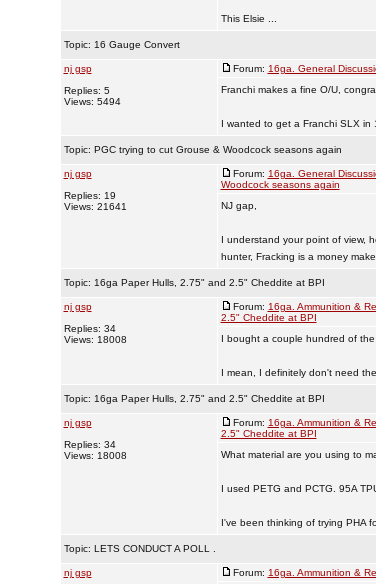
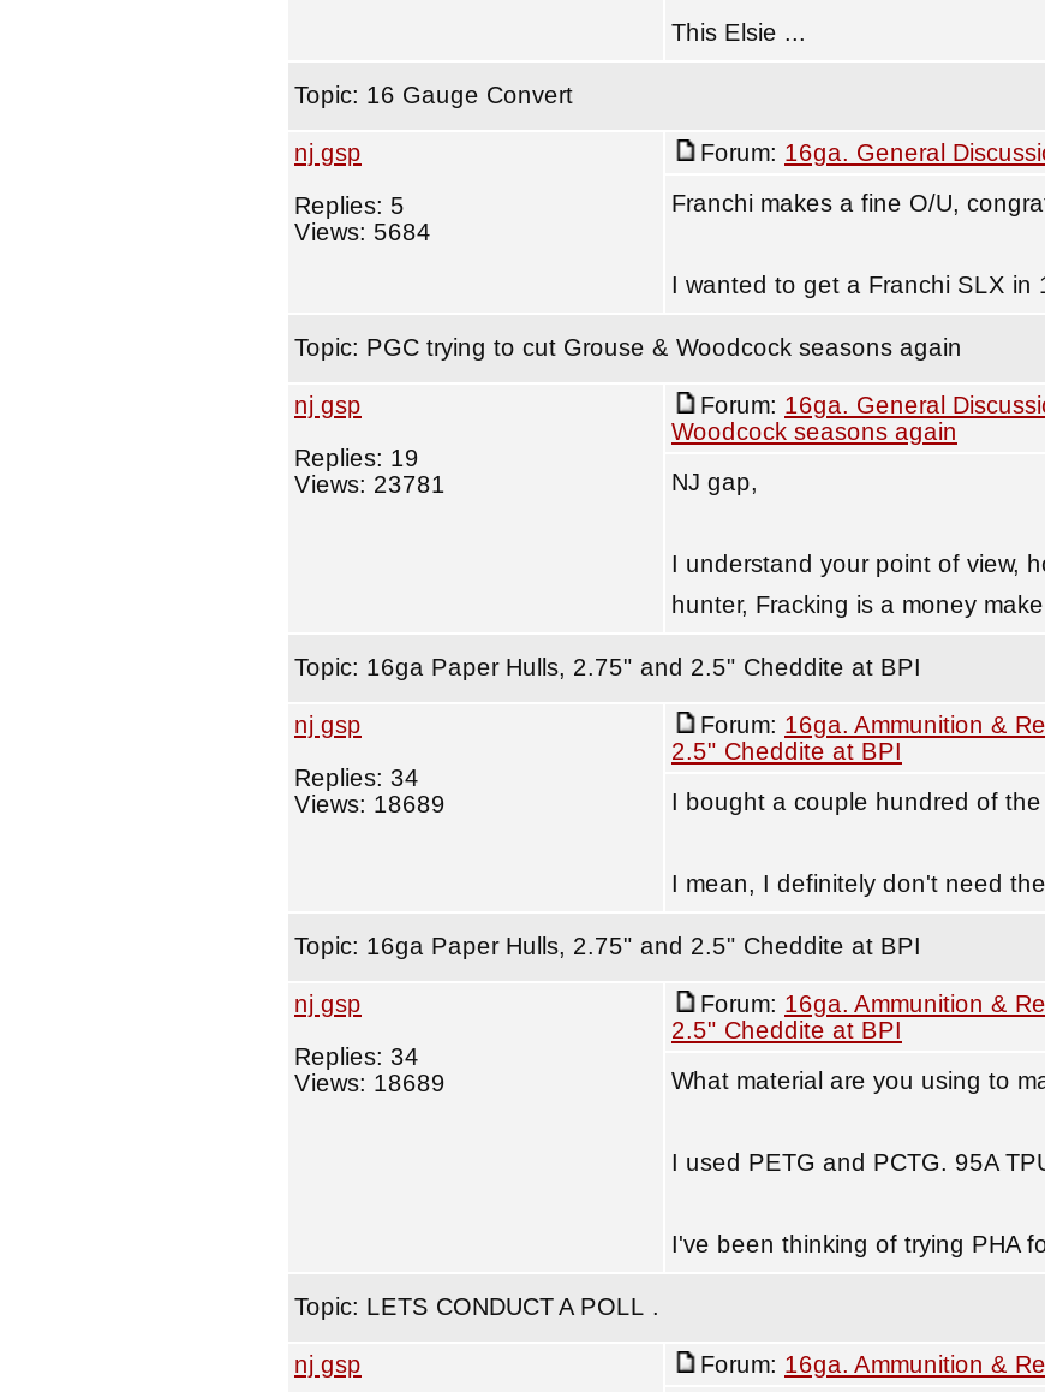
- Views: 5494
+ Views: 5684

- Views: 21641
+ Views: 23781

- Views: 18008
+ Views: 18689

- Views: 18008
+ Views: 18689
